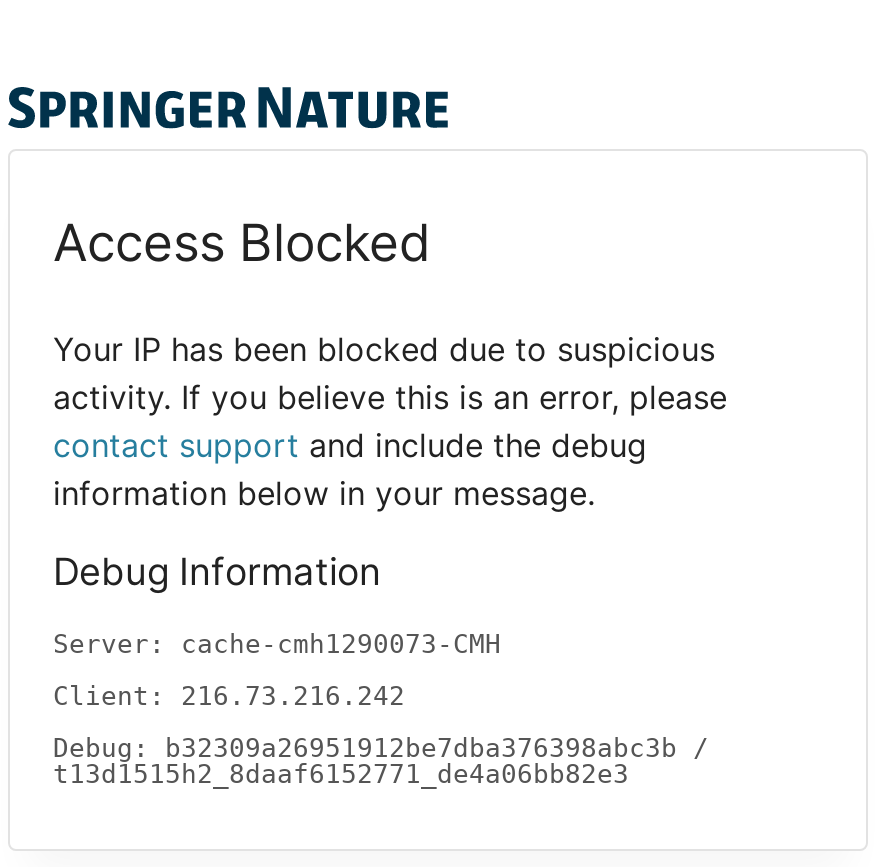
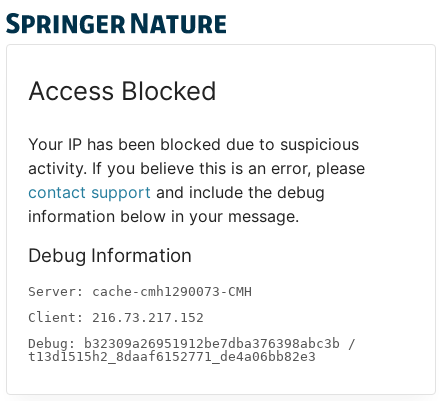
- Client: 216.73.216.242
+ Client: 216.73.217.152
